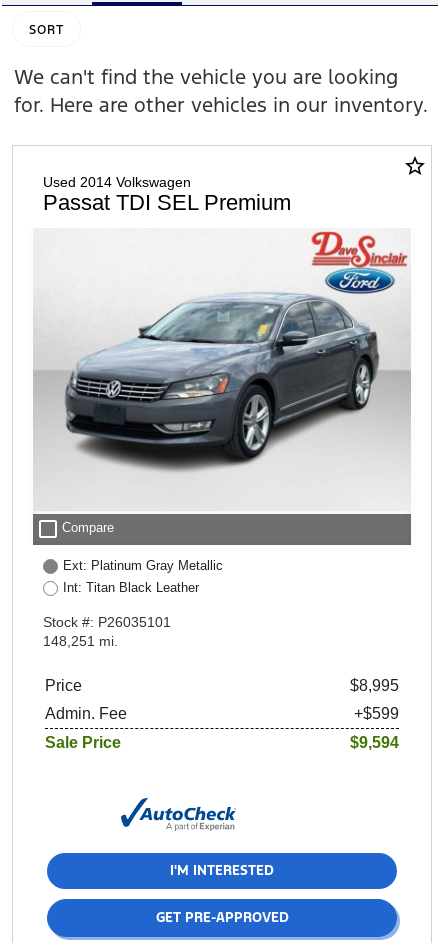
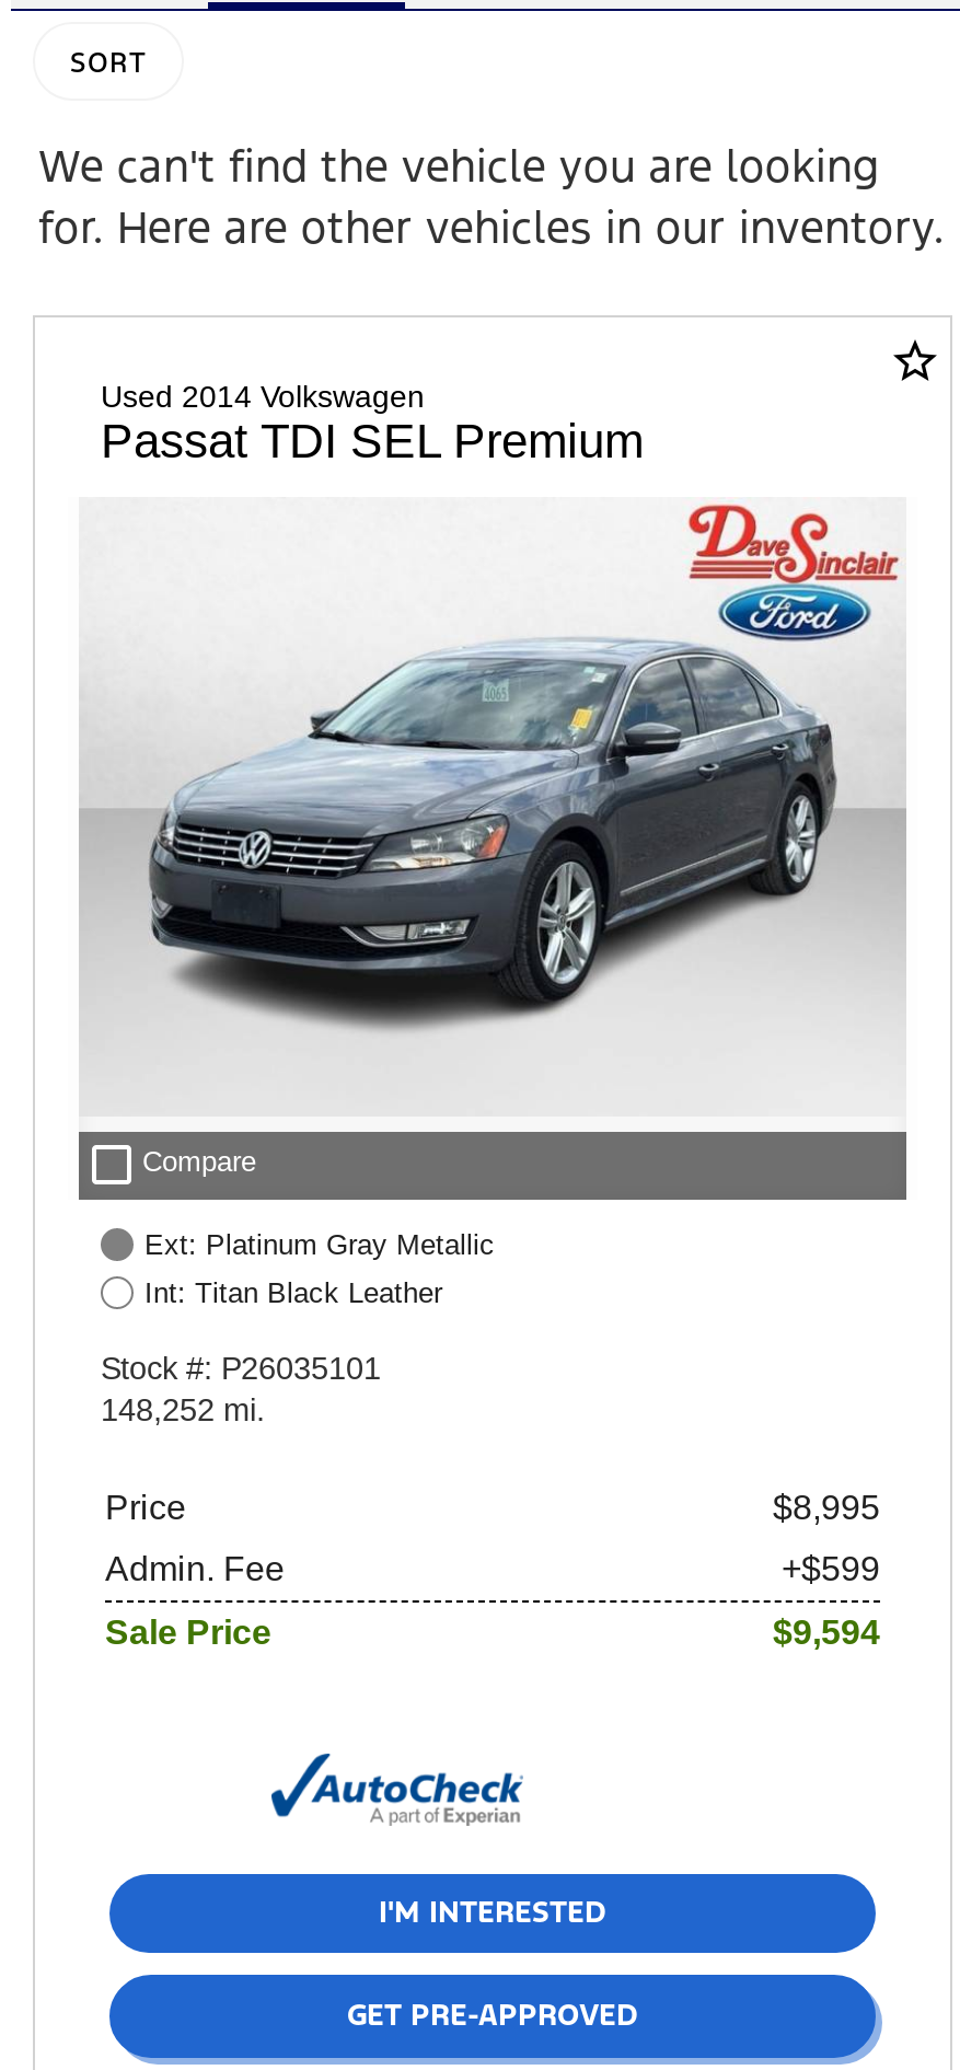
- 148,251 mi.
+ 148,252 mi.
